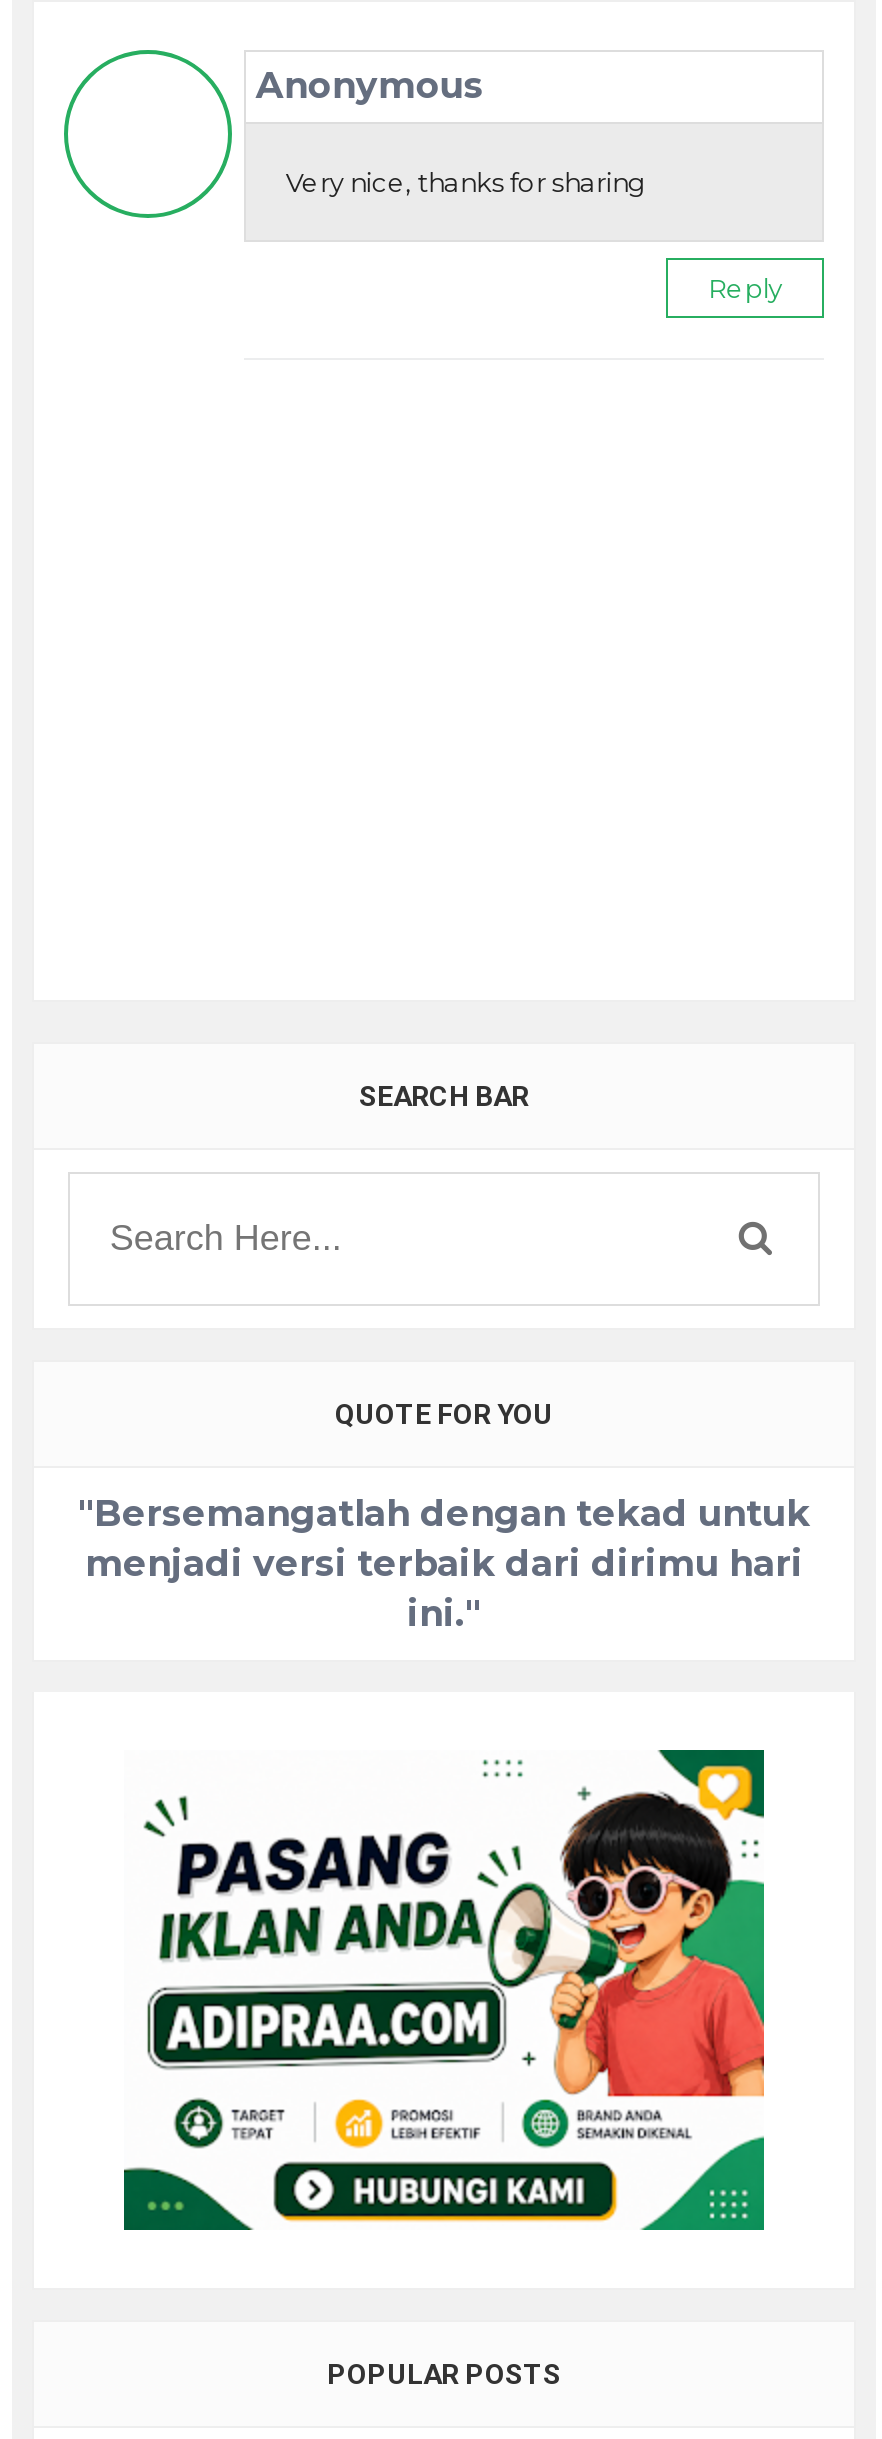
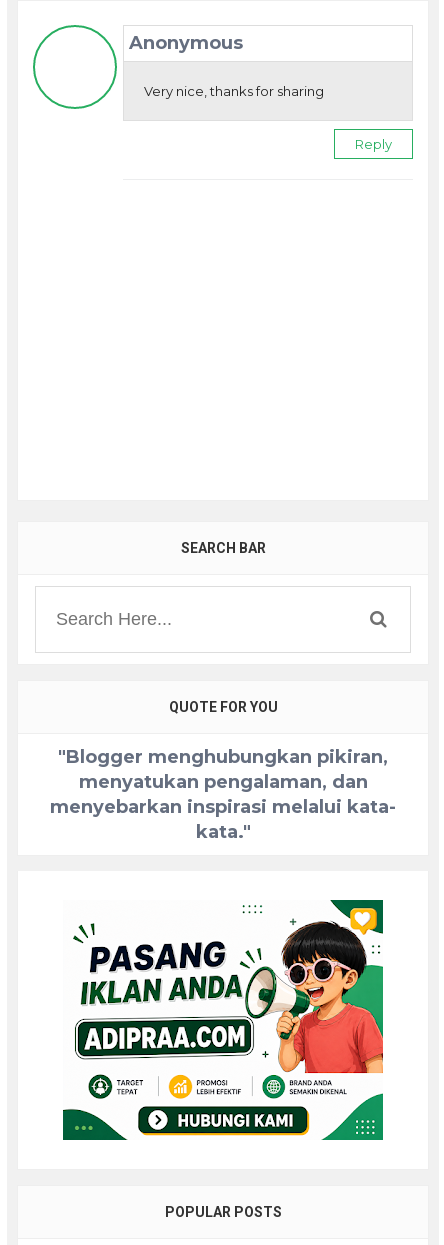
- "Bersemangatlah dengan tekad untuk
- menjadi versi terbaik dari dirimu hari
- ini."
+ "Blogger menghubungkan pikiran,
+ menyatukan pengalaman, dan
+ menyebarkan inspirasi melalui kata-
+ kata."
